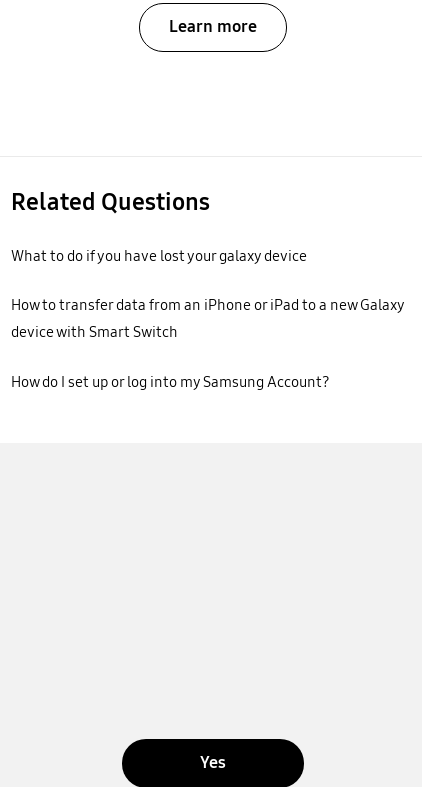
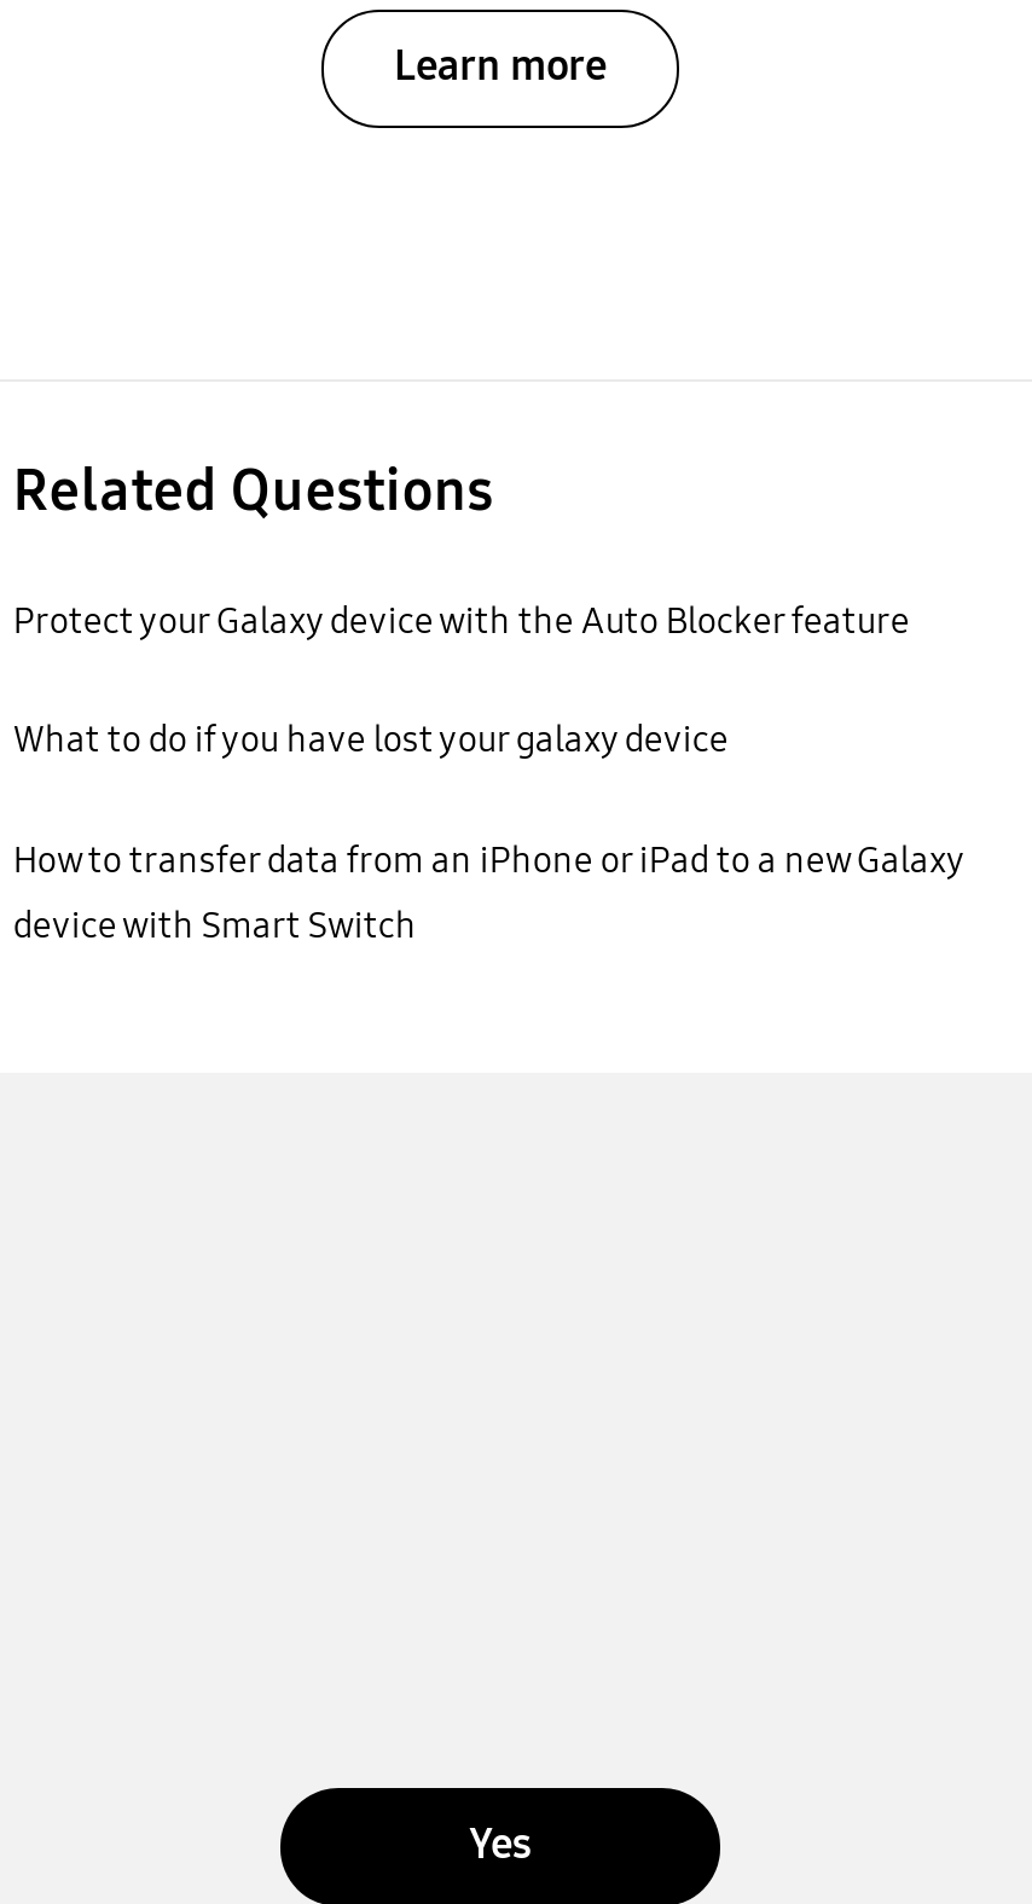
+ Protect your Galaxy device with the Auto Blocker feature

moved down: What to do if you have lost your galaxy device | How to transfer data from an iPhone or iPad to a new Galaxy | device with Smart Switch

- How do I set up or log into my Samsung Account?
